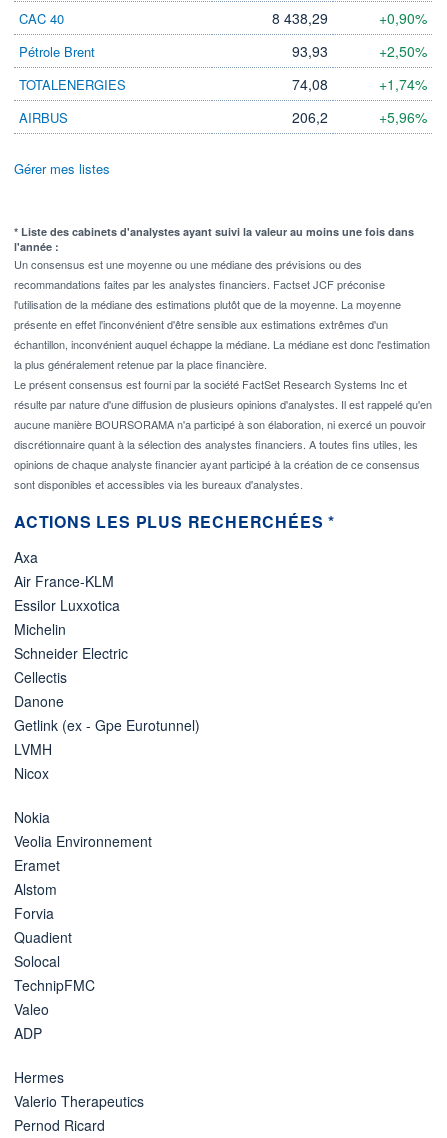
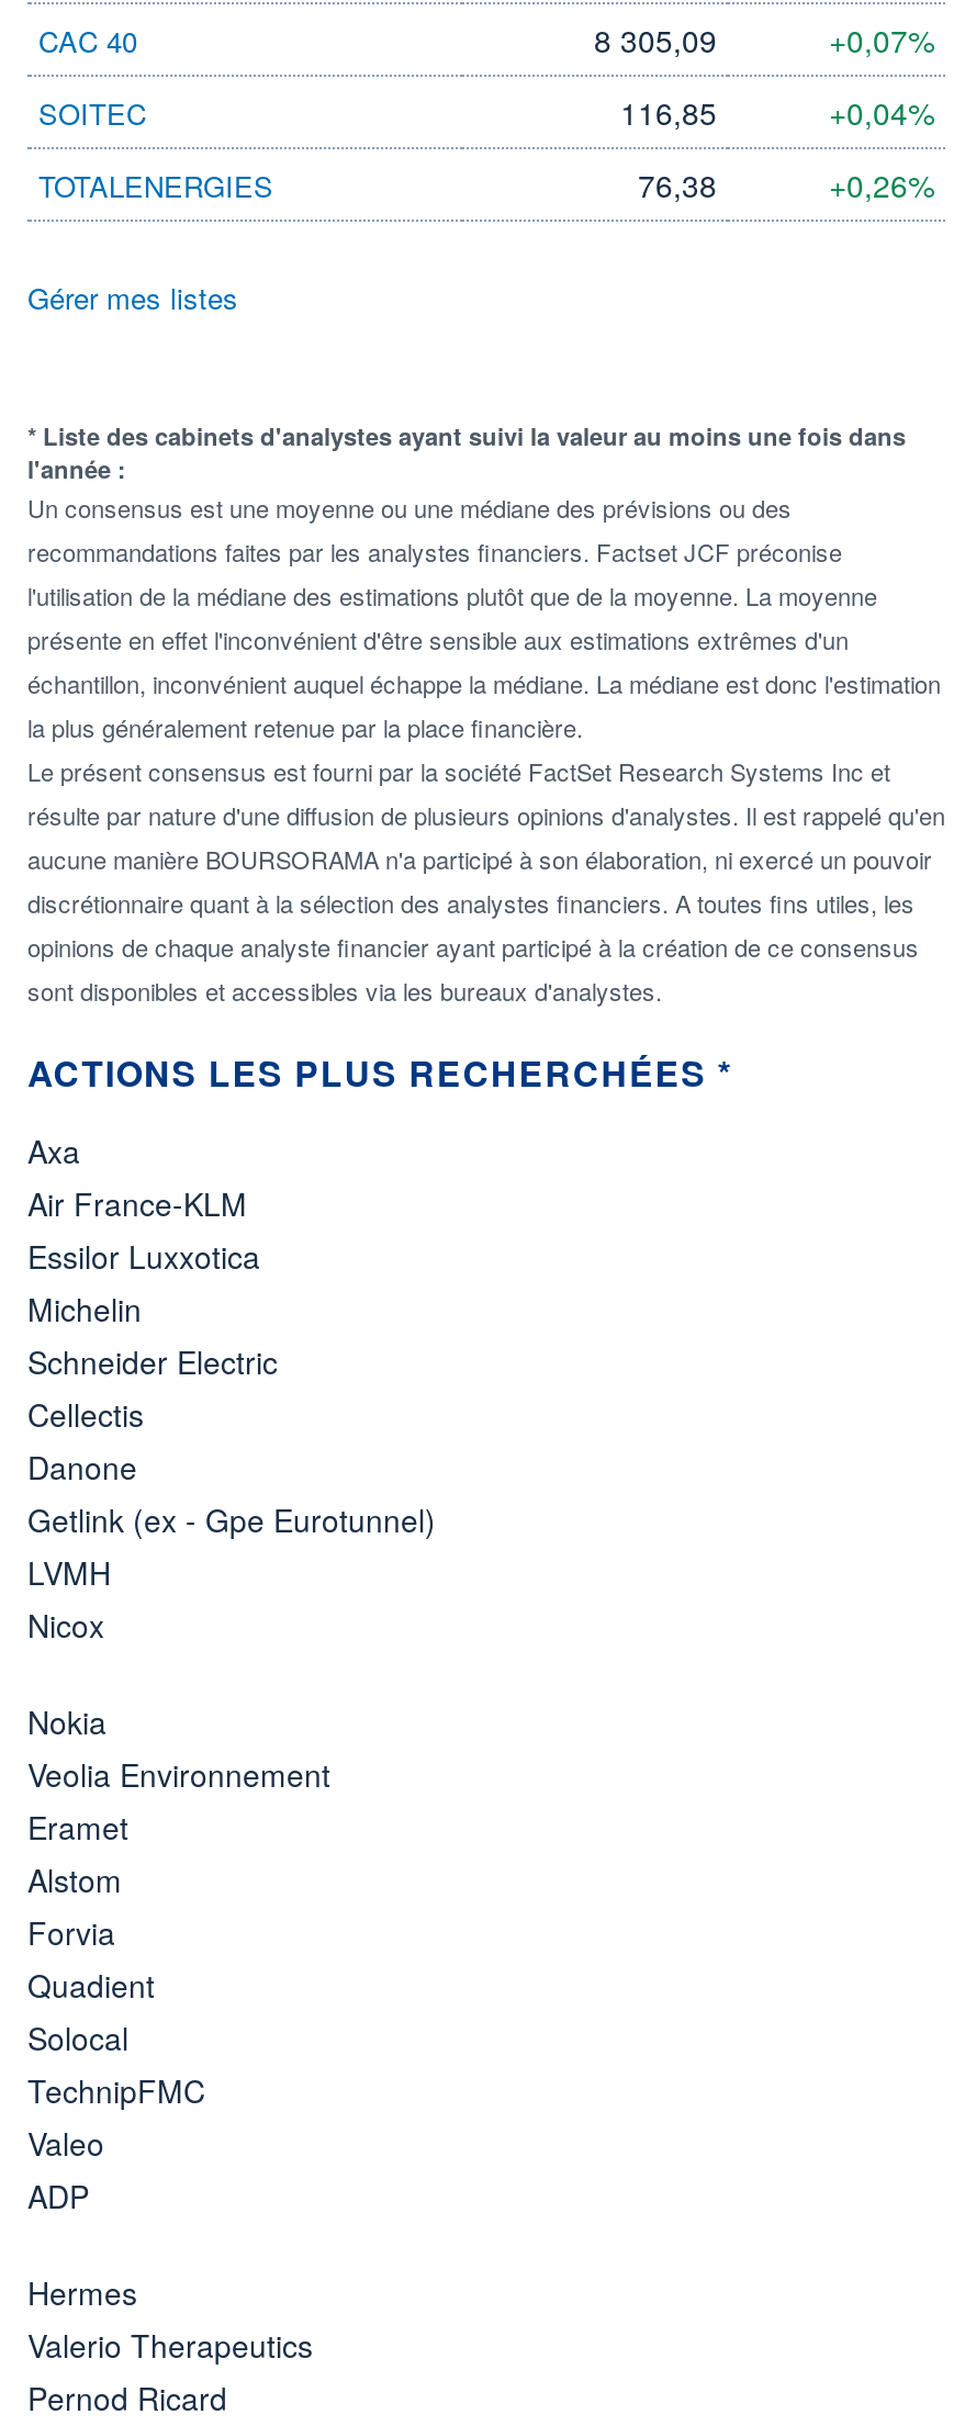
- 8 438,29
- +0,90%
+ 8 305,09
+ +0,07%

- Pétrole Brent
- 93,93
- +2,50%
+ SOITEC
+ 116,85
+ +0,04%

- 74,08
- +1,74%
- AIRBUS
- 206,2
- +5,96%
+ 76,38
+ +0,26%
